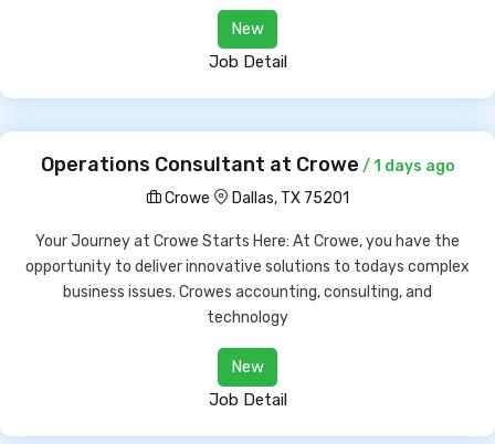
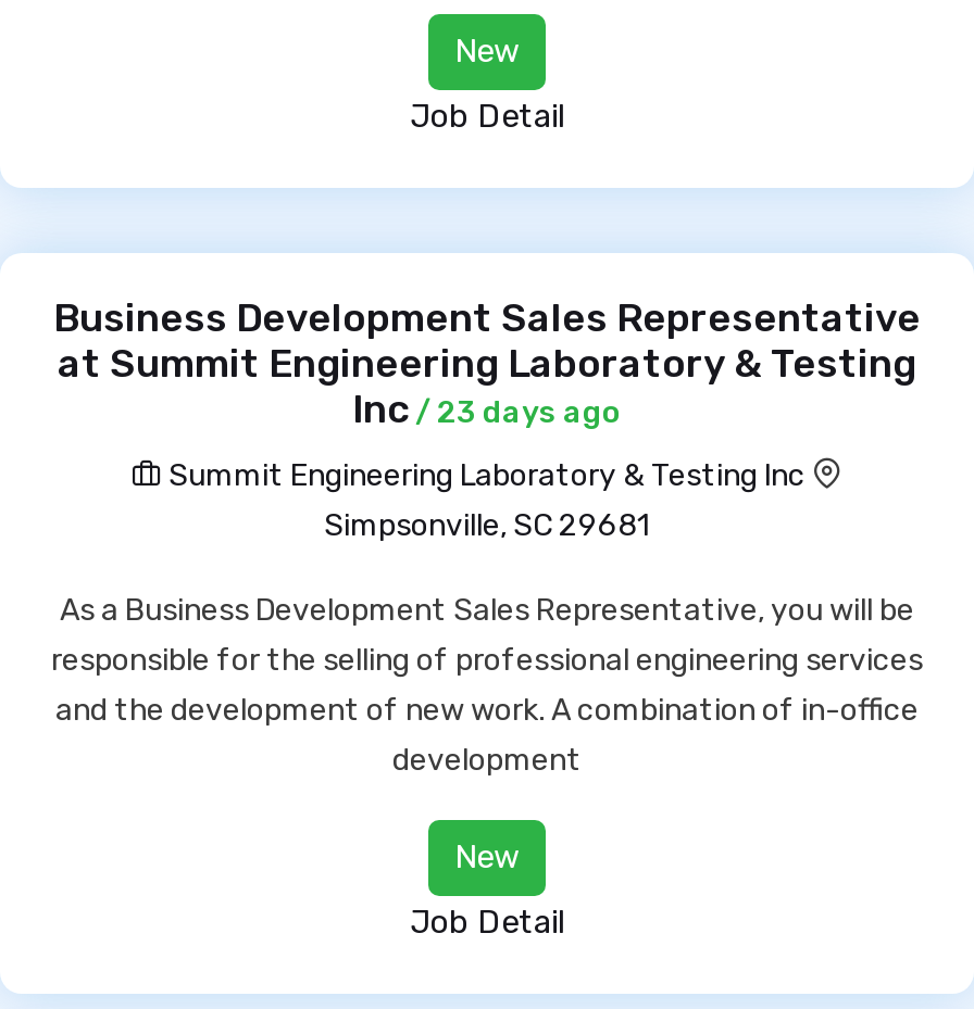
- Operations Consultant at Crowe / 1 days ago
+ Business Development Sales Representative
+ at Summit Engineering Laboratory & Testing
+ Inc / 23 days ago

- Crowe
- Dallas, TX 75201
+ Summit Engineering Laboratory & Testing Inc
+ Simpsonville, SC 29681

- Your Journey at Crowe Starts Here: At Crowe, you have the
- opportunity to deliver innovative solutions to todays complex
- business issues. Crowes accounting, consulting, and
- technology
+ As a Business Development Sales Representative, you will be
+ responsible for the selling of professional engineering services
+ and the development of new work. A combination of in-office
+ development
